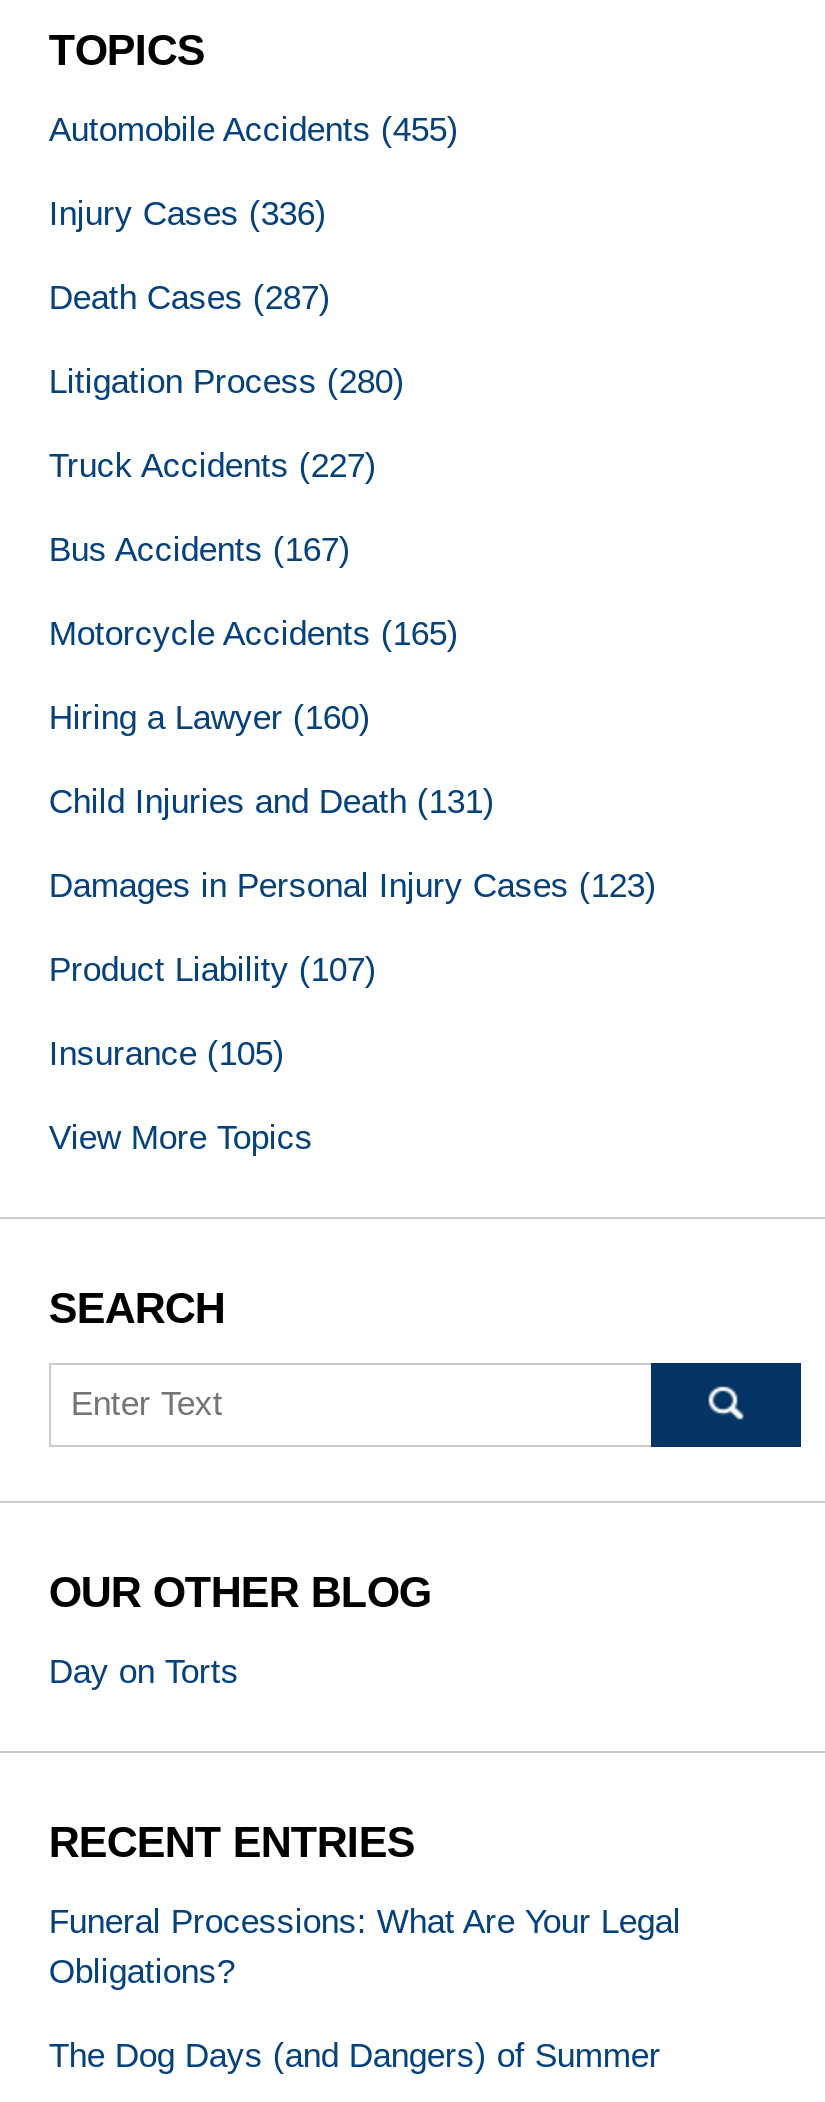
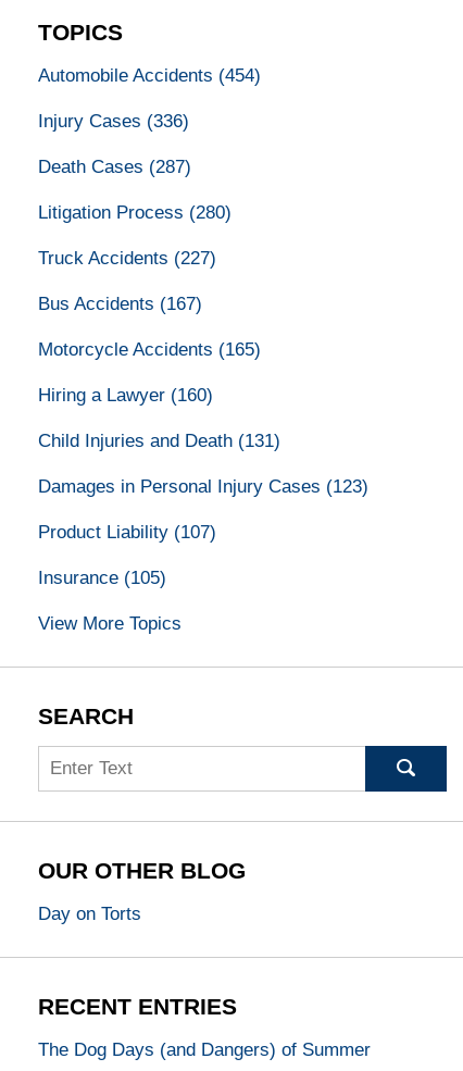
- Automobile Accidents (455)
+ Automobile Accidents (454)

- Funeral Processions: What Are Your Legal
- Obligations?
